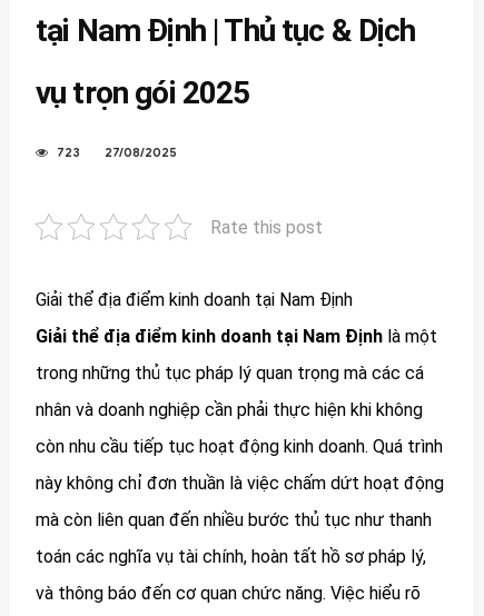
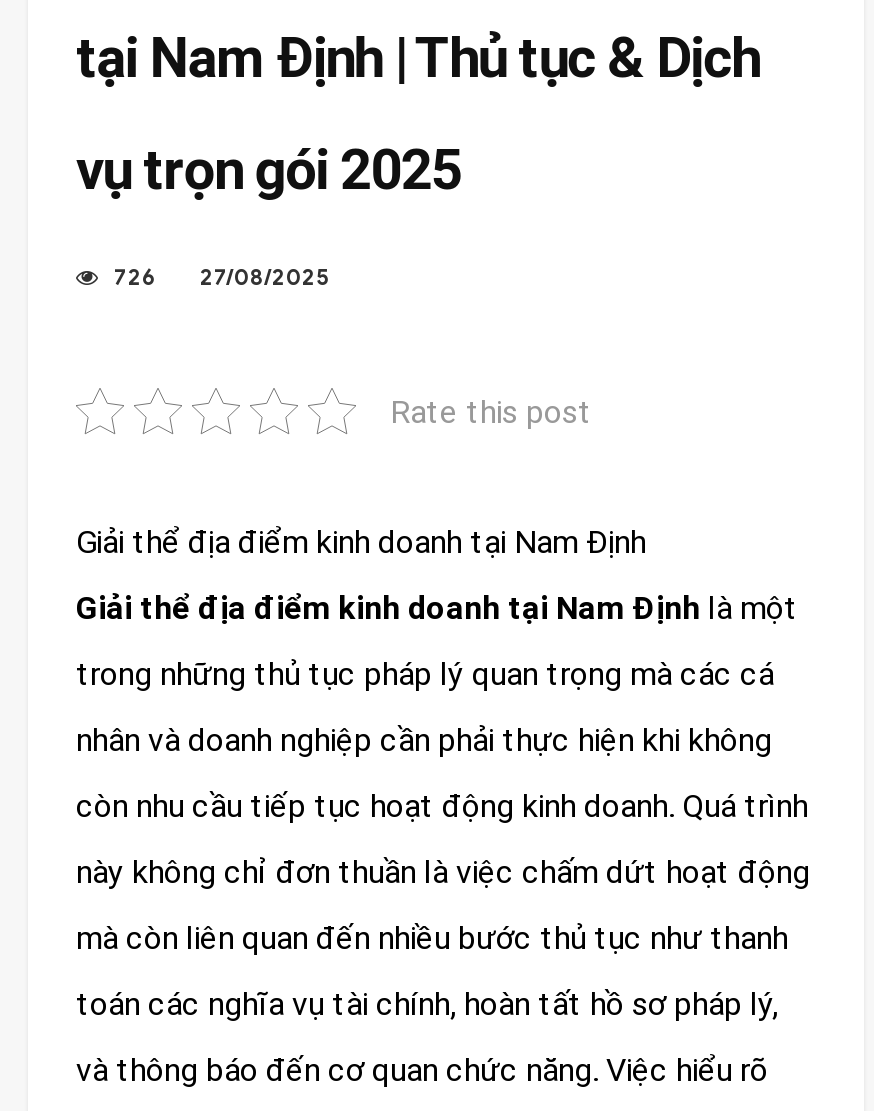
- 723 27/08/2025
+ 726 27/08/2025
